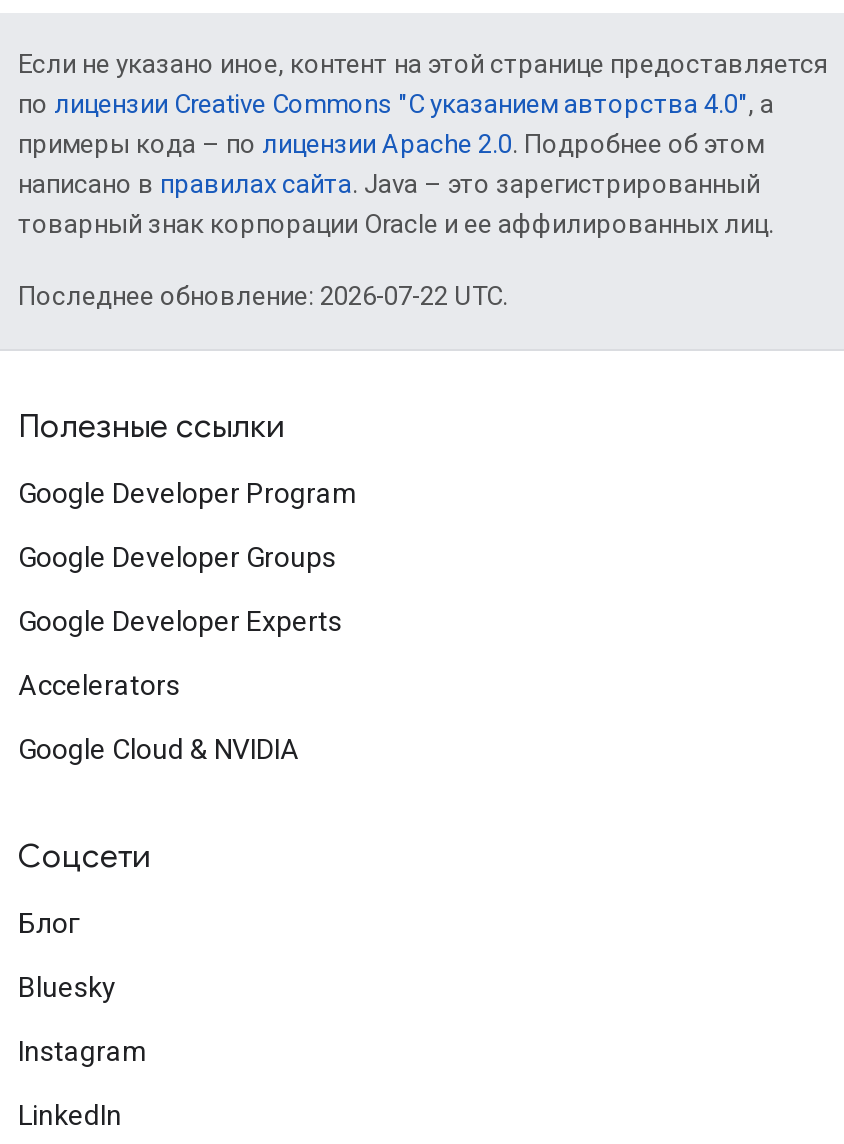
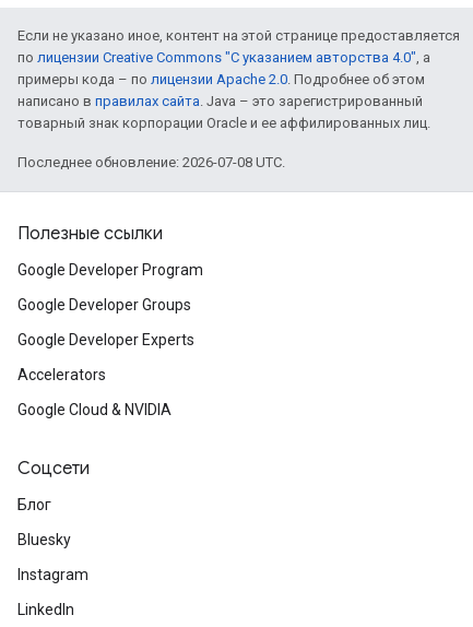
- Последнее обновление: 2026-07-22 UTC.
+ Последнее обновление: 2026-07-08 UTC.
